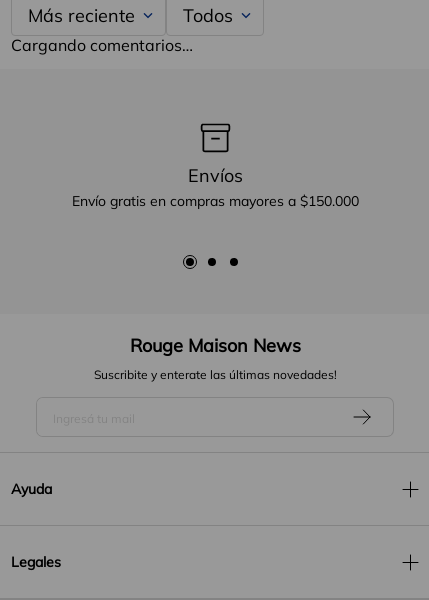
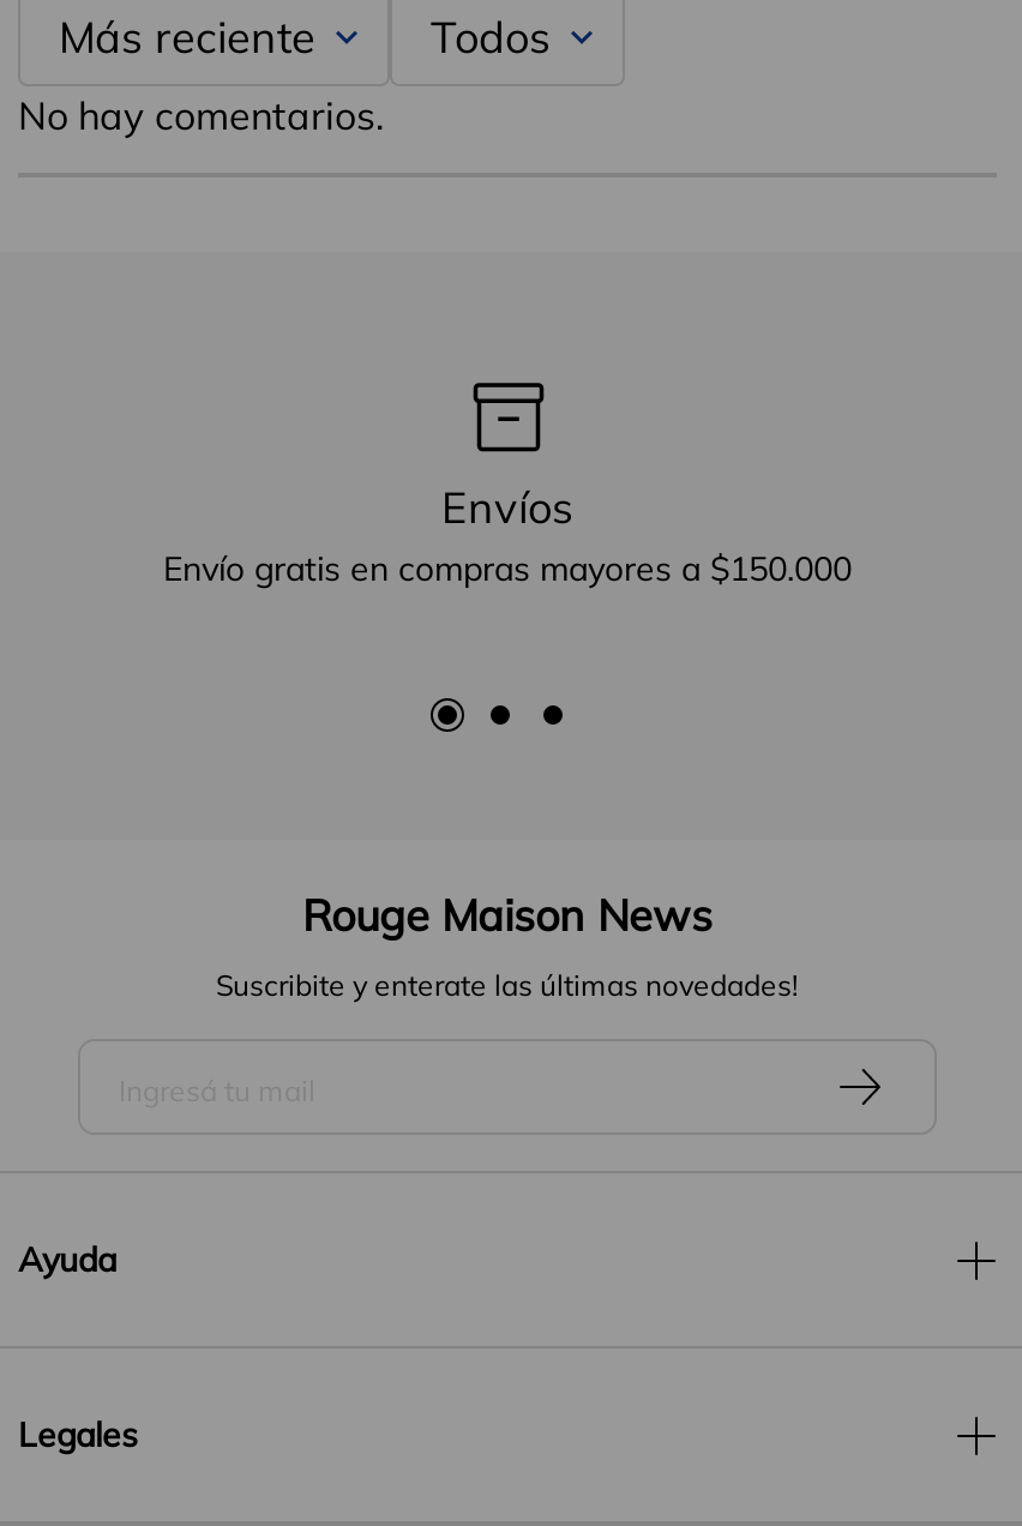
- Cargando comentarios…
+ No hay comentarios.
